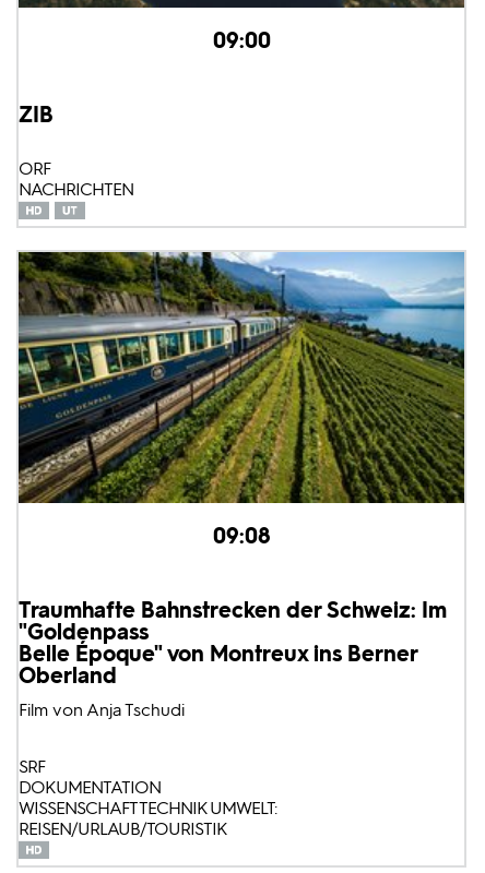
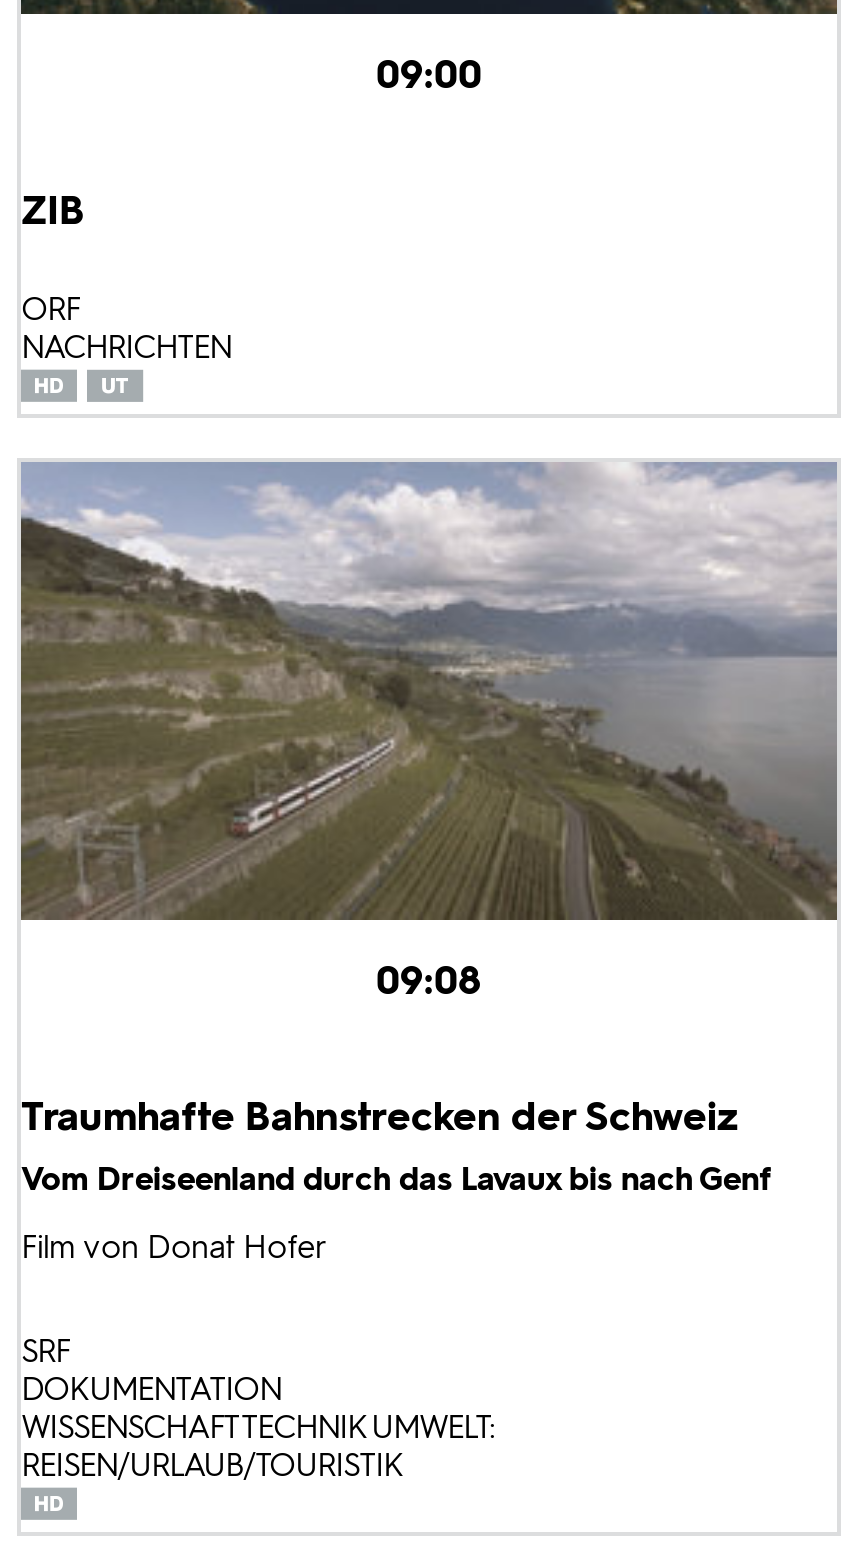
- [image]
+ [image]

- Traumhafte Bahnstrecken der Schweiz: Im
- "Goldenpass
- Belle Époque" von Montreux ins Berner
- Oberland
- Film von Anja Tschudi
+ Traumhafte Bahnstrecken der Schweiz
+ Vom Dreiseenland durch das Lavaux bis nach Genf
+ Film von Donat Hofer
